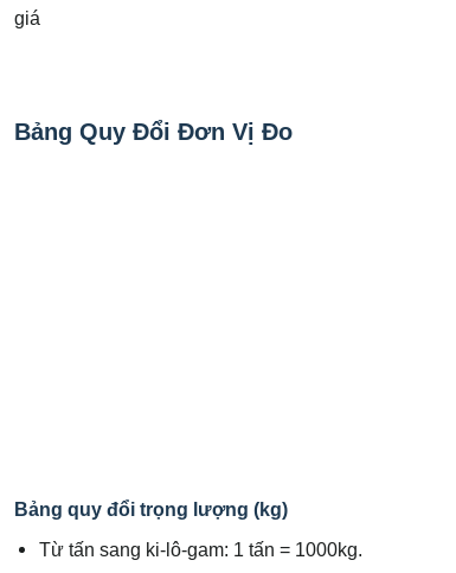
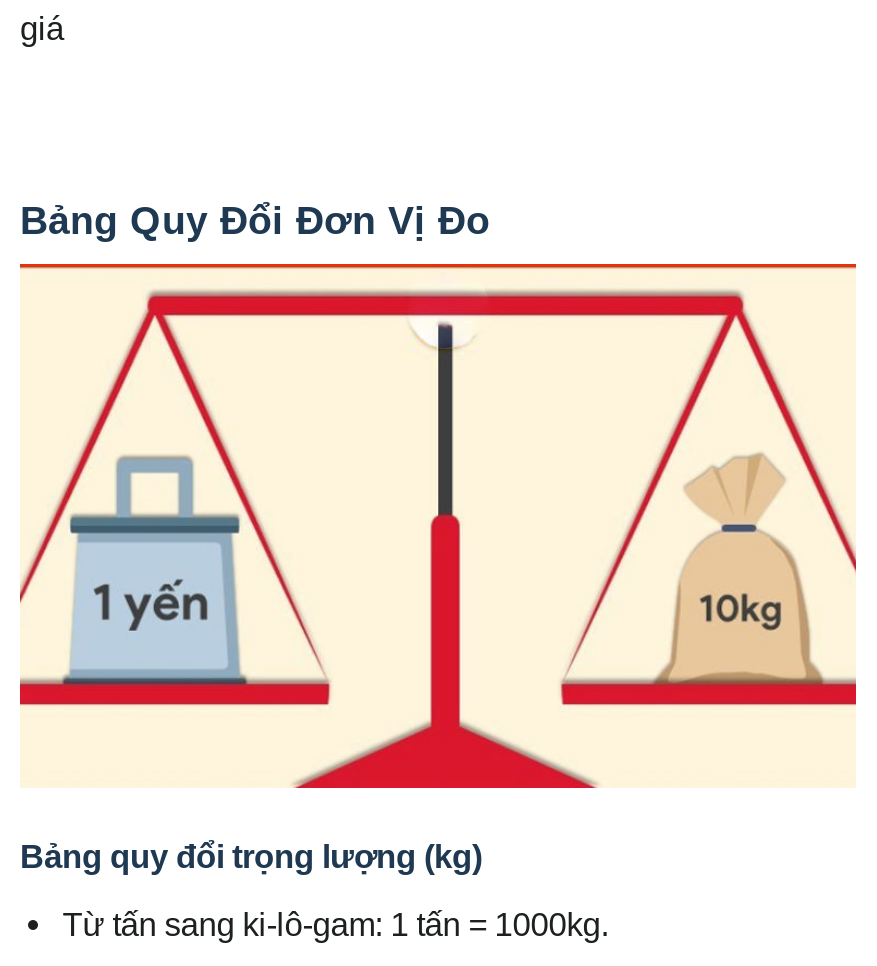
+ [image]
